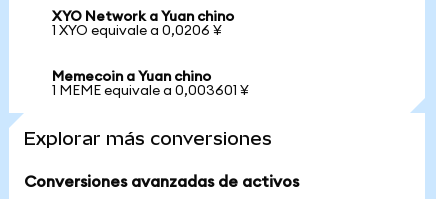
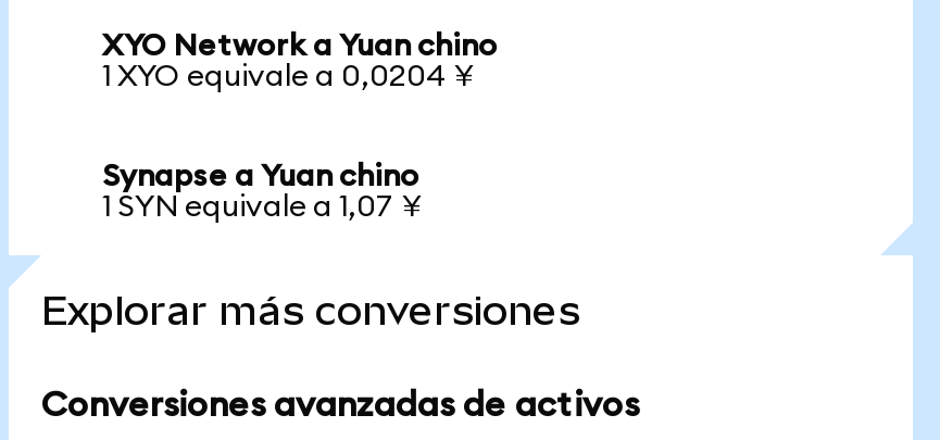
- 1 XYO equivale a 0,0206 ¥
+ 1 XYO equivale a 0,0204 ¥

- Memecoin a Yuan chino
+ Synapse a Yuan chino

- 1 MEME equivale a 0,003601 ¥
+ 1 SYN equivale a 1,07 ¥
